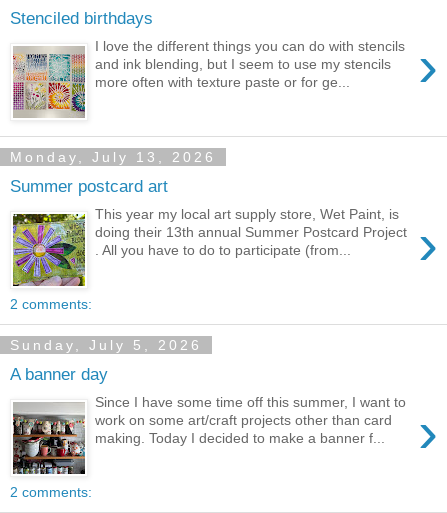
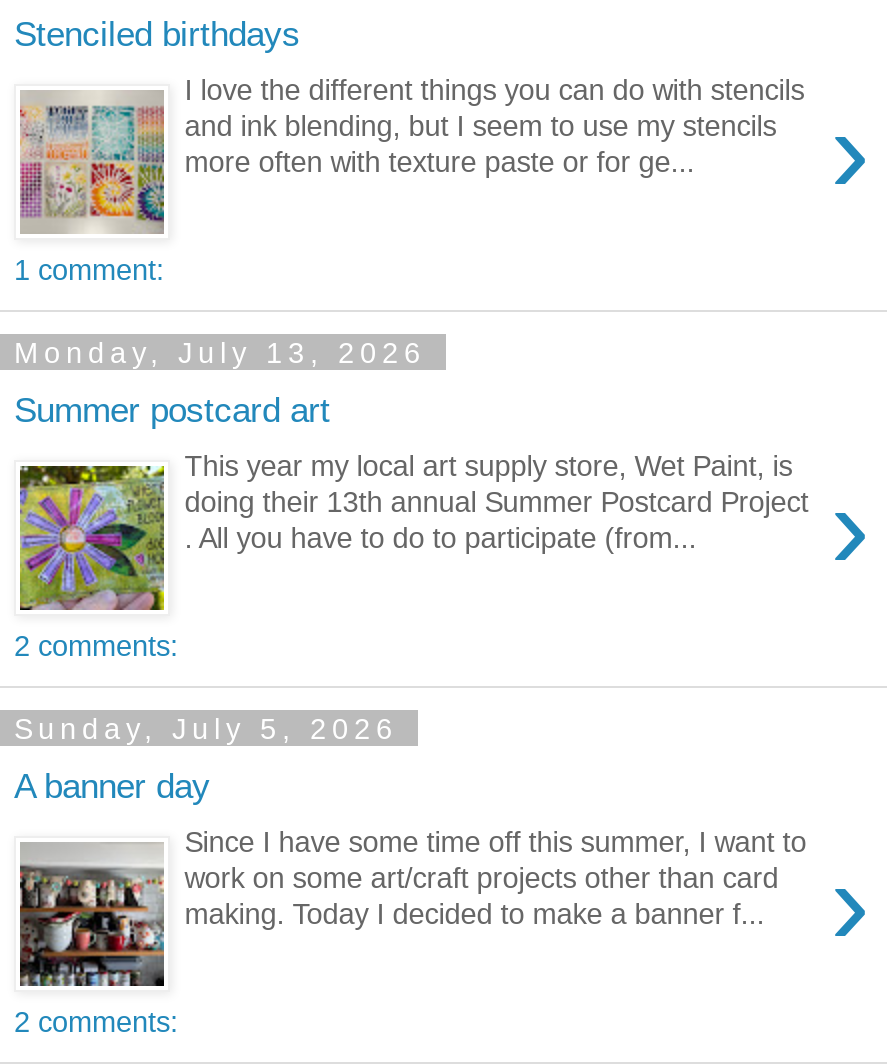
+ 1 comment:
